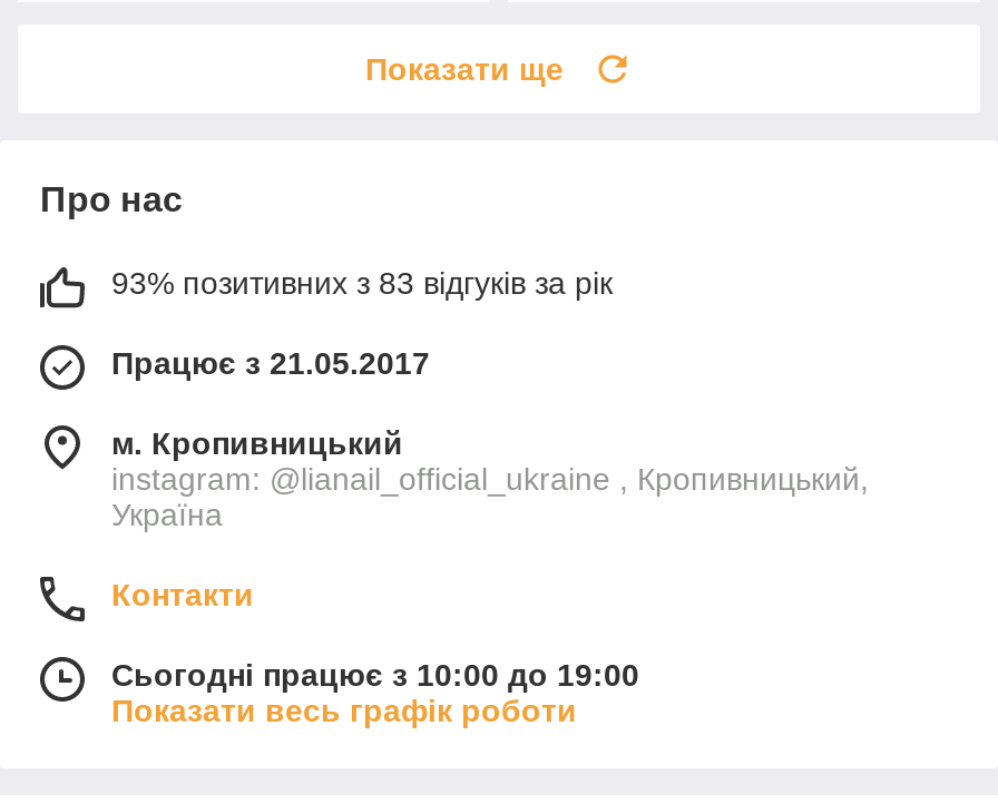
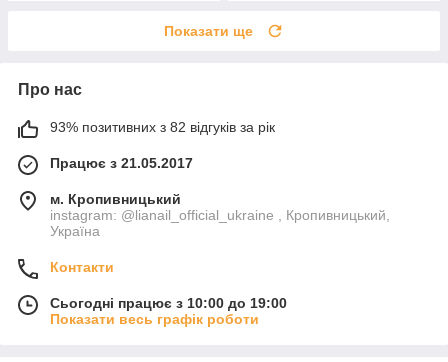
- 93% позитивних з 83 відгуків за рік
+ 93% позитивних з 82 відгуків за рік
